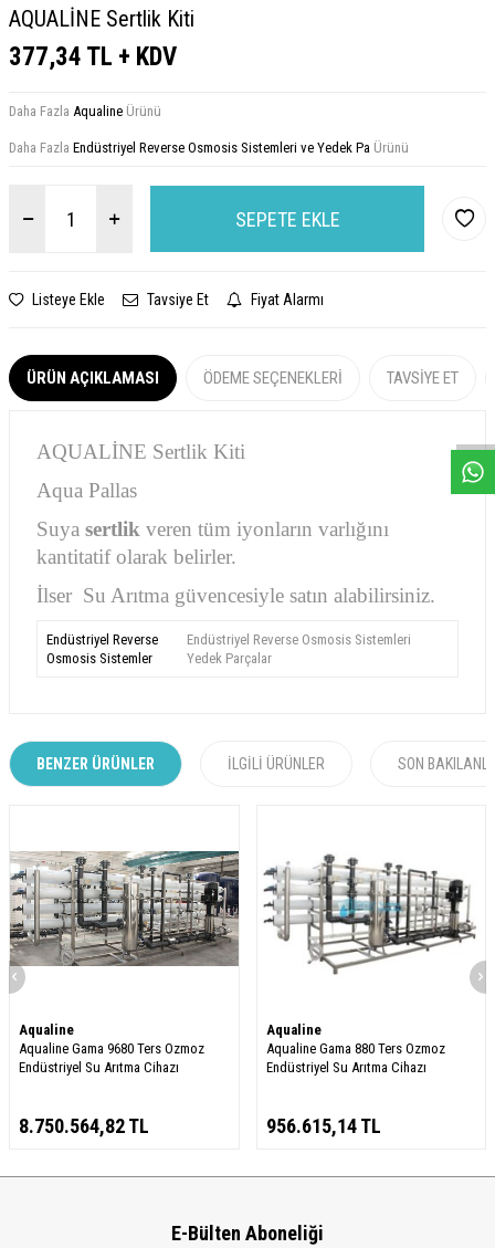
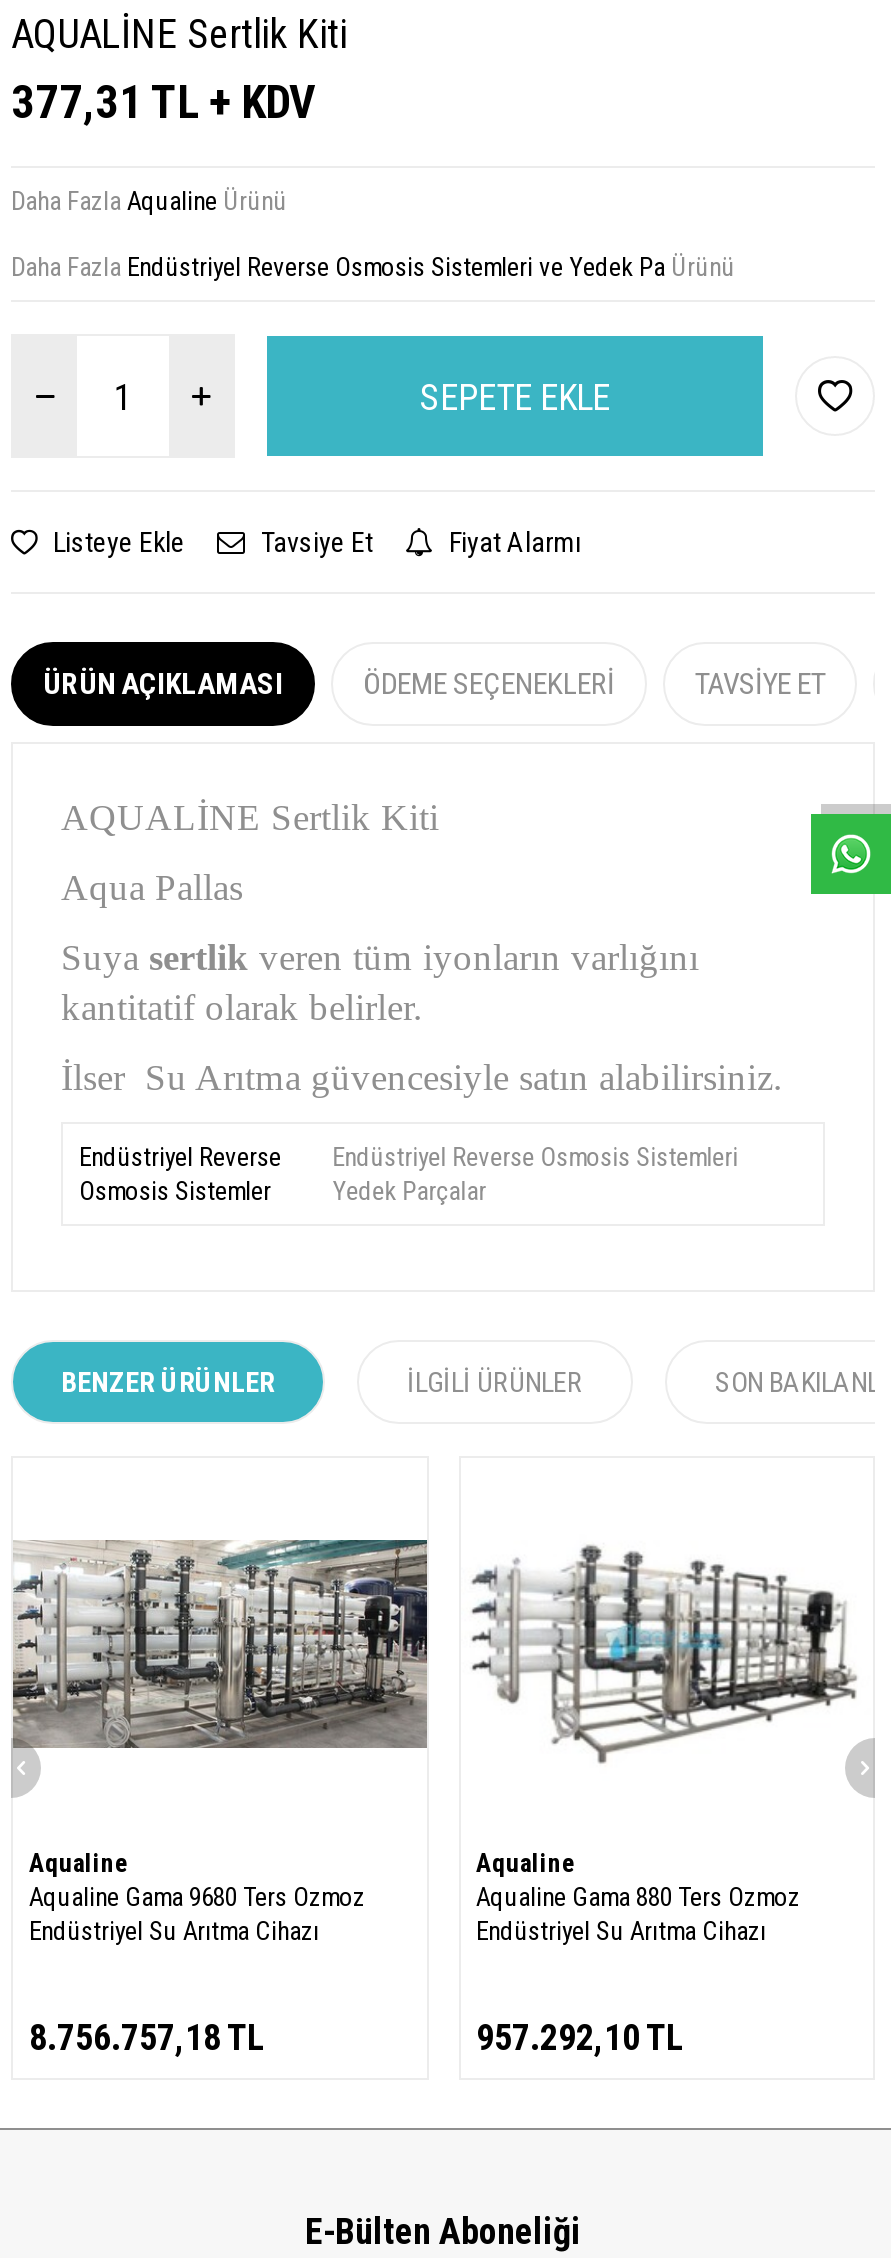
- 377,34 TL + KDV
+ 377,31 TL + KDV

- 8.750.564,82 TL
+ 8.756.757,18 TL

- 956.615,14 TL
+ 957.292,10 TL
